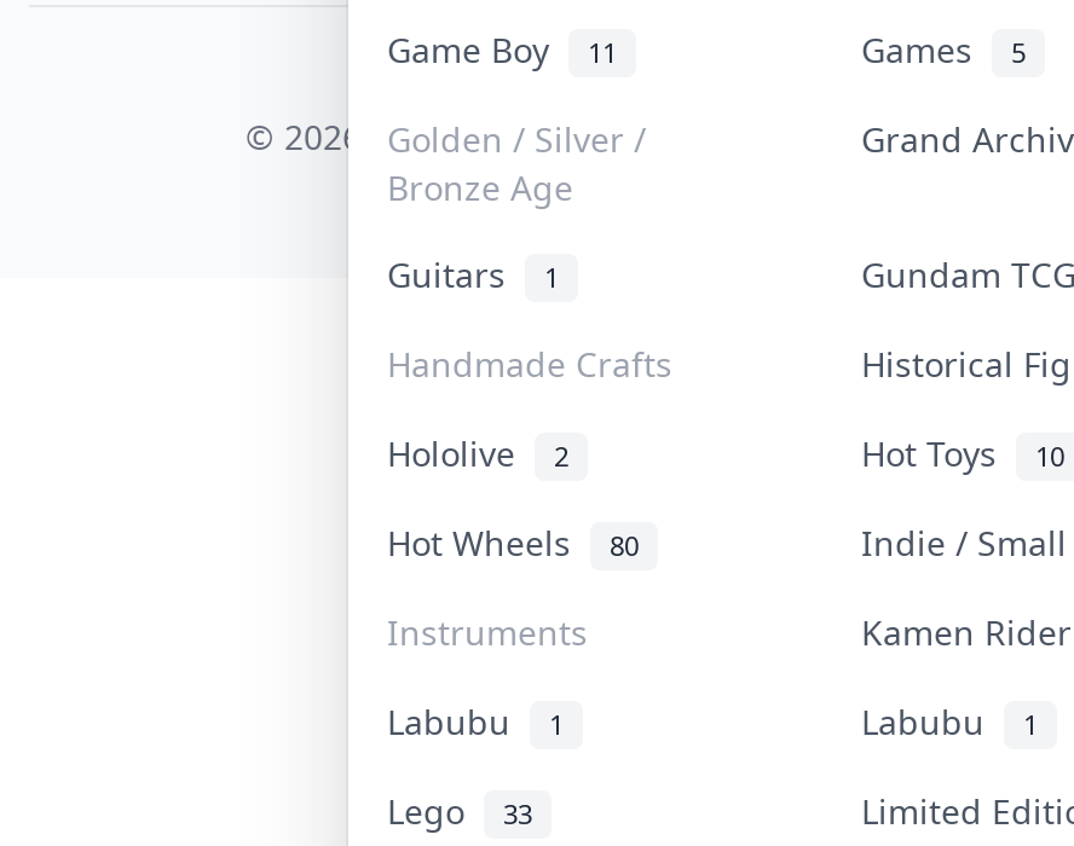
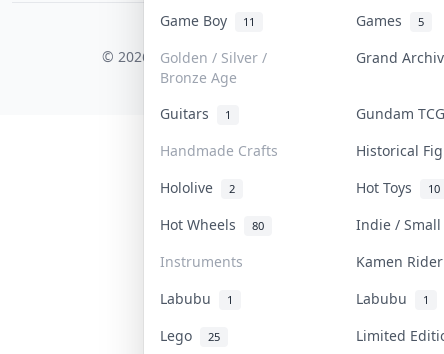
- Lego 33
+ Lego 25
